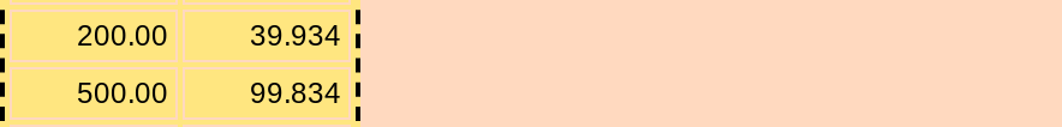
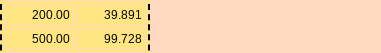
- 39.934
+ 39.891

- 99.834
+ 99.728
